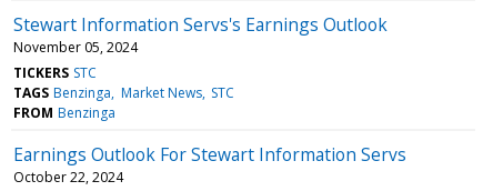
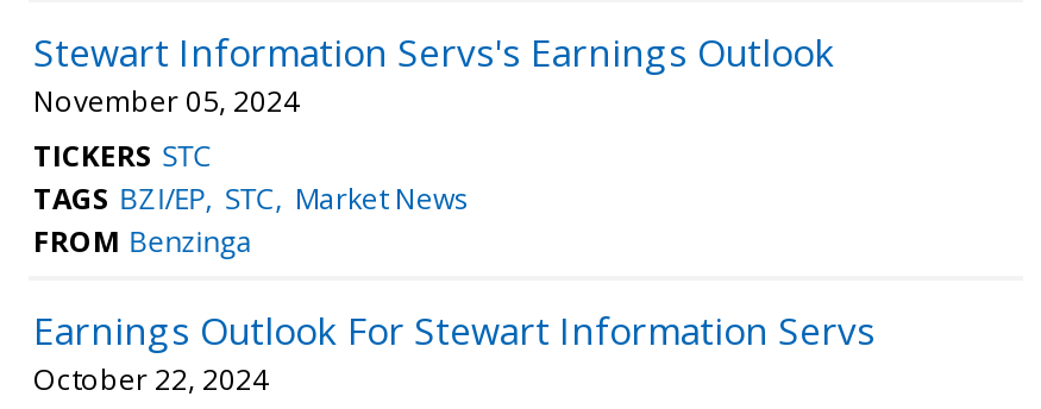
- TAGS Benzinga Market News STC
+ TAGS BZI/EP STC Market News
